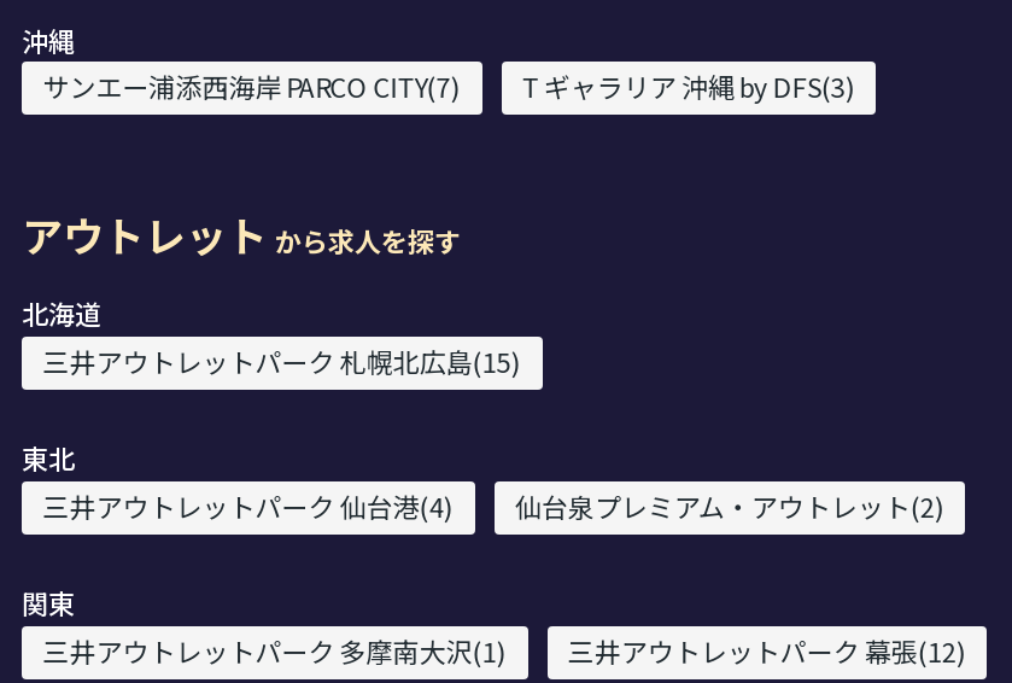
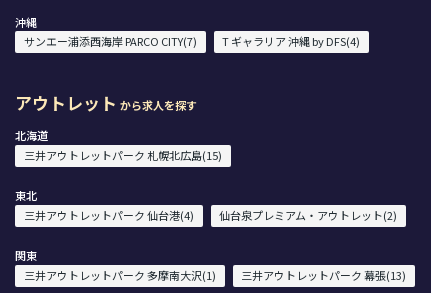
- T ギャラリア 沖縄 by DFS(3)
+ T ギャラリア 沖縄 by DFS(4)

- 三井アウトレットパーク 幕張(12)
+ 三井アウトレットパーク 幕張(13)
